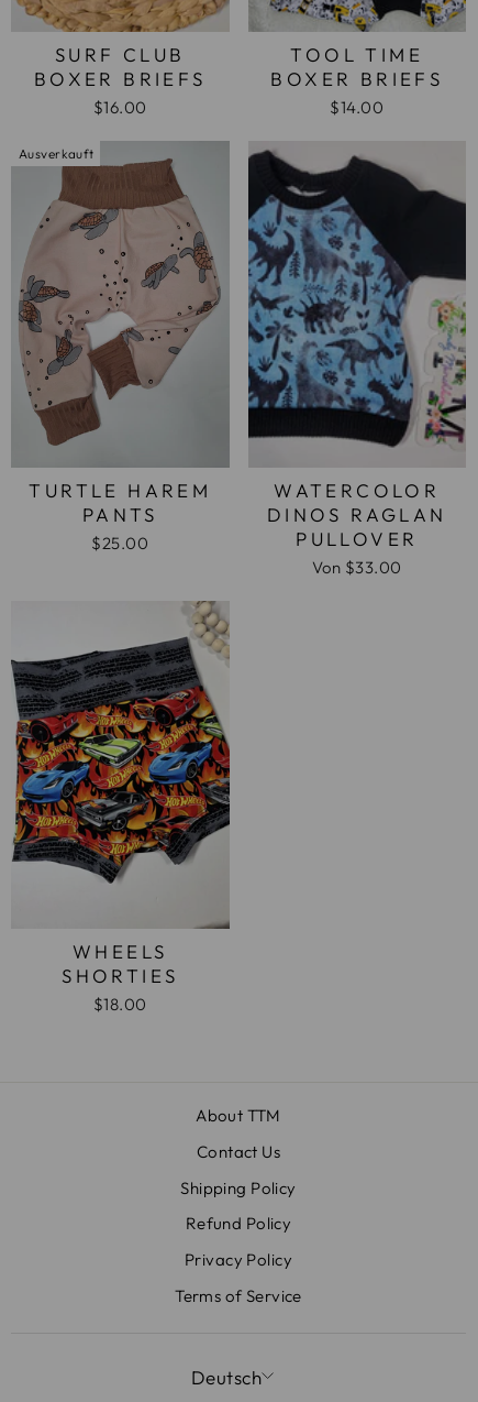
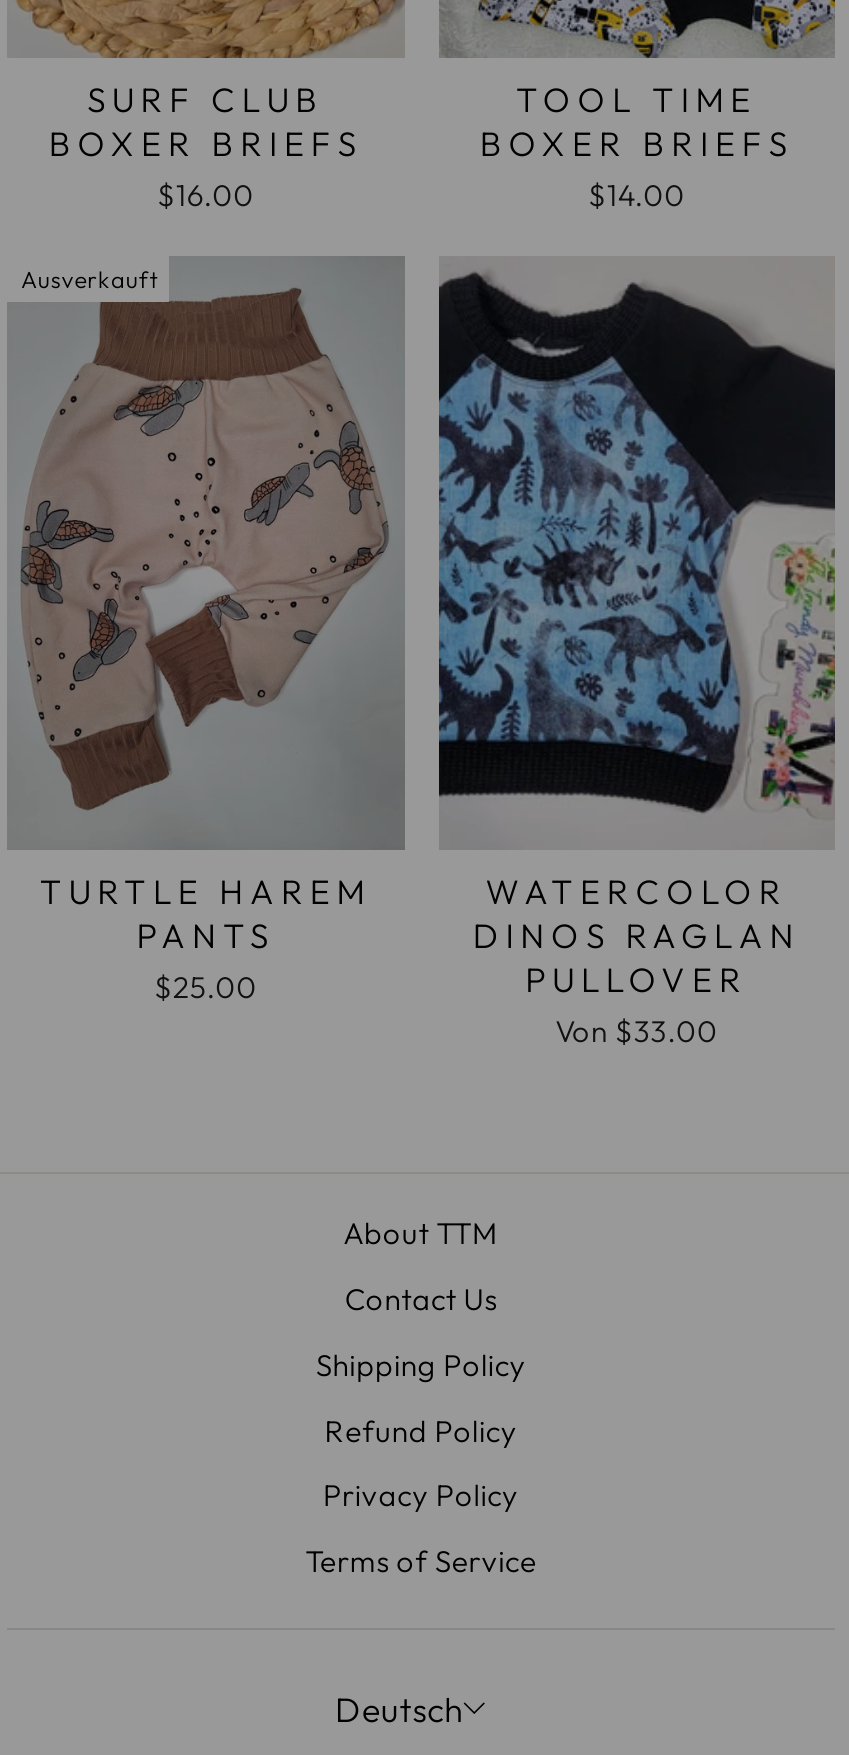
- [image]
- WHEELS
- SHORTIES
- $18.00
